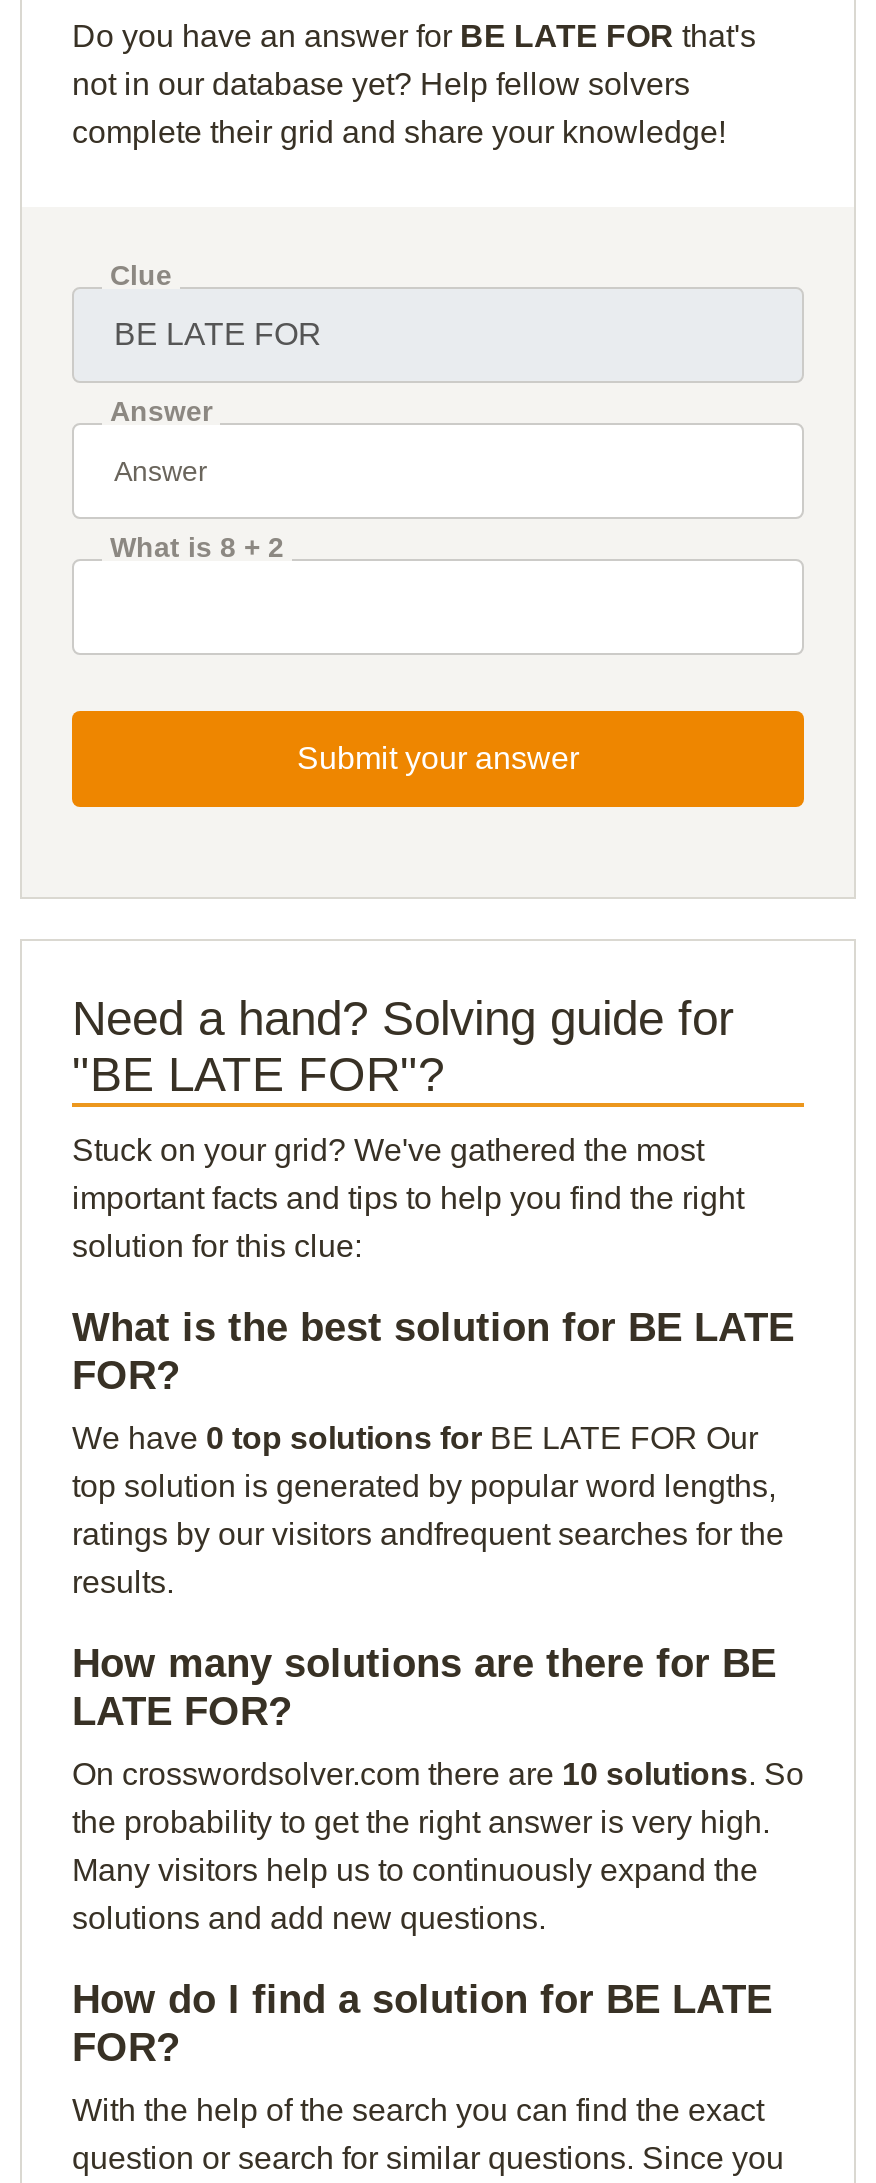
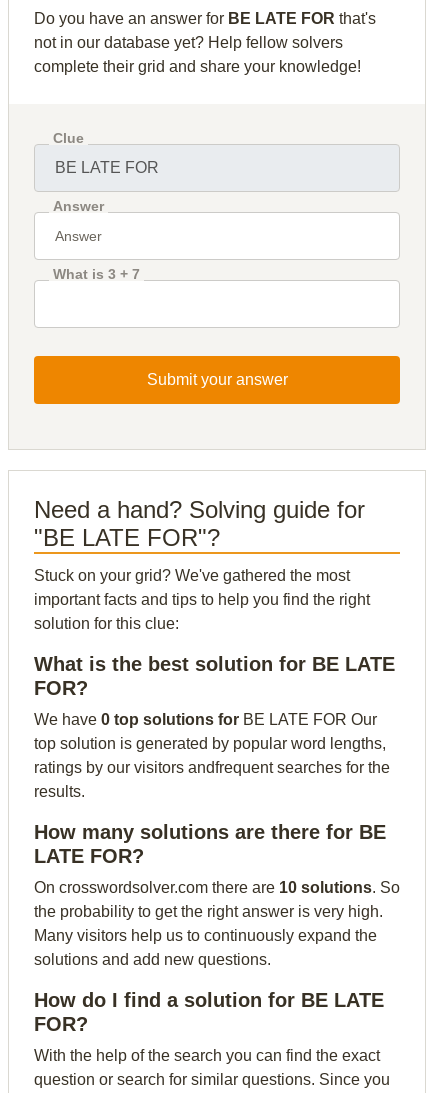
- What is 8 + 2
+ What is 3 + 7
